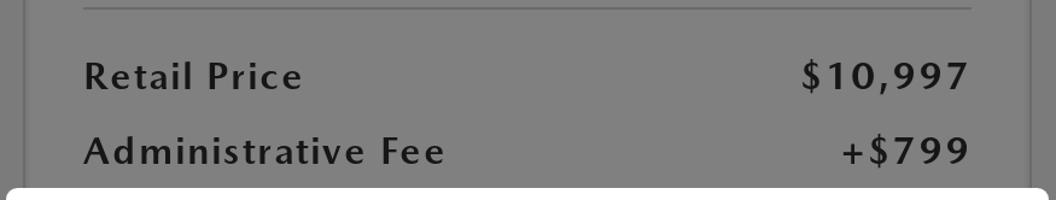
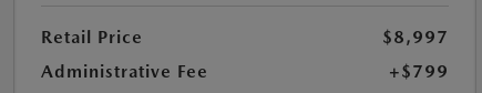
- $10,997
+ $8,997
